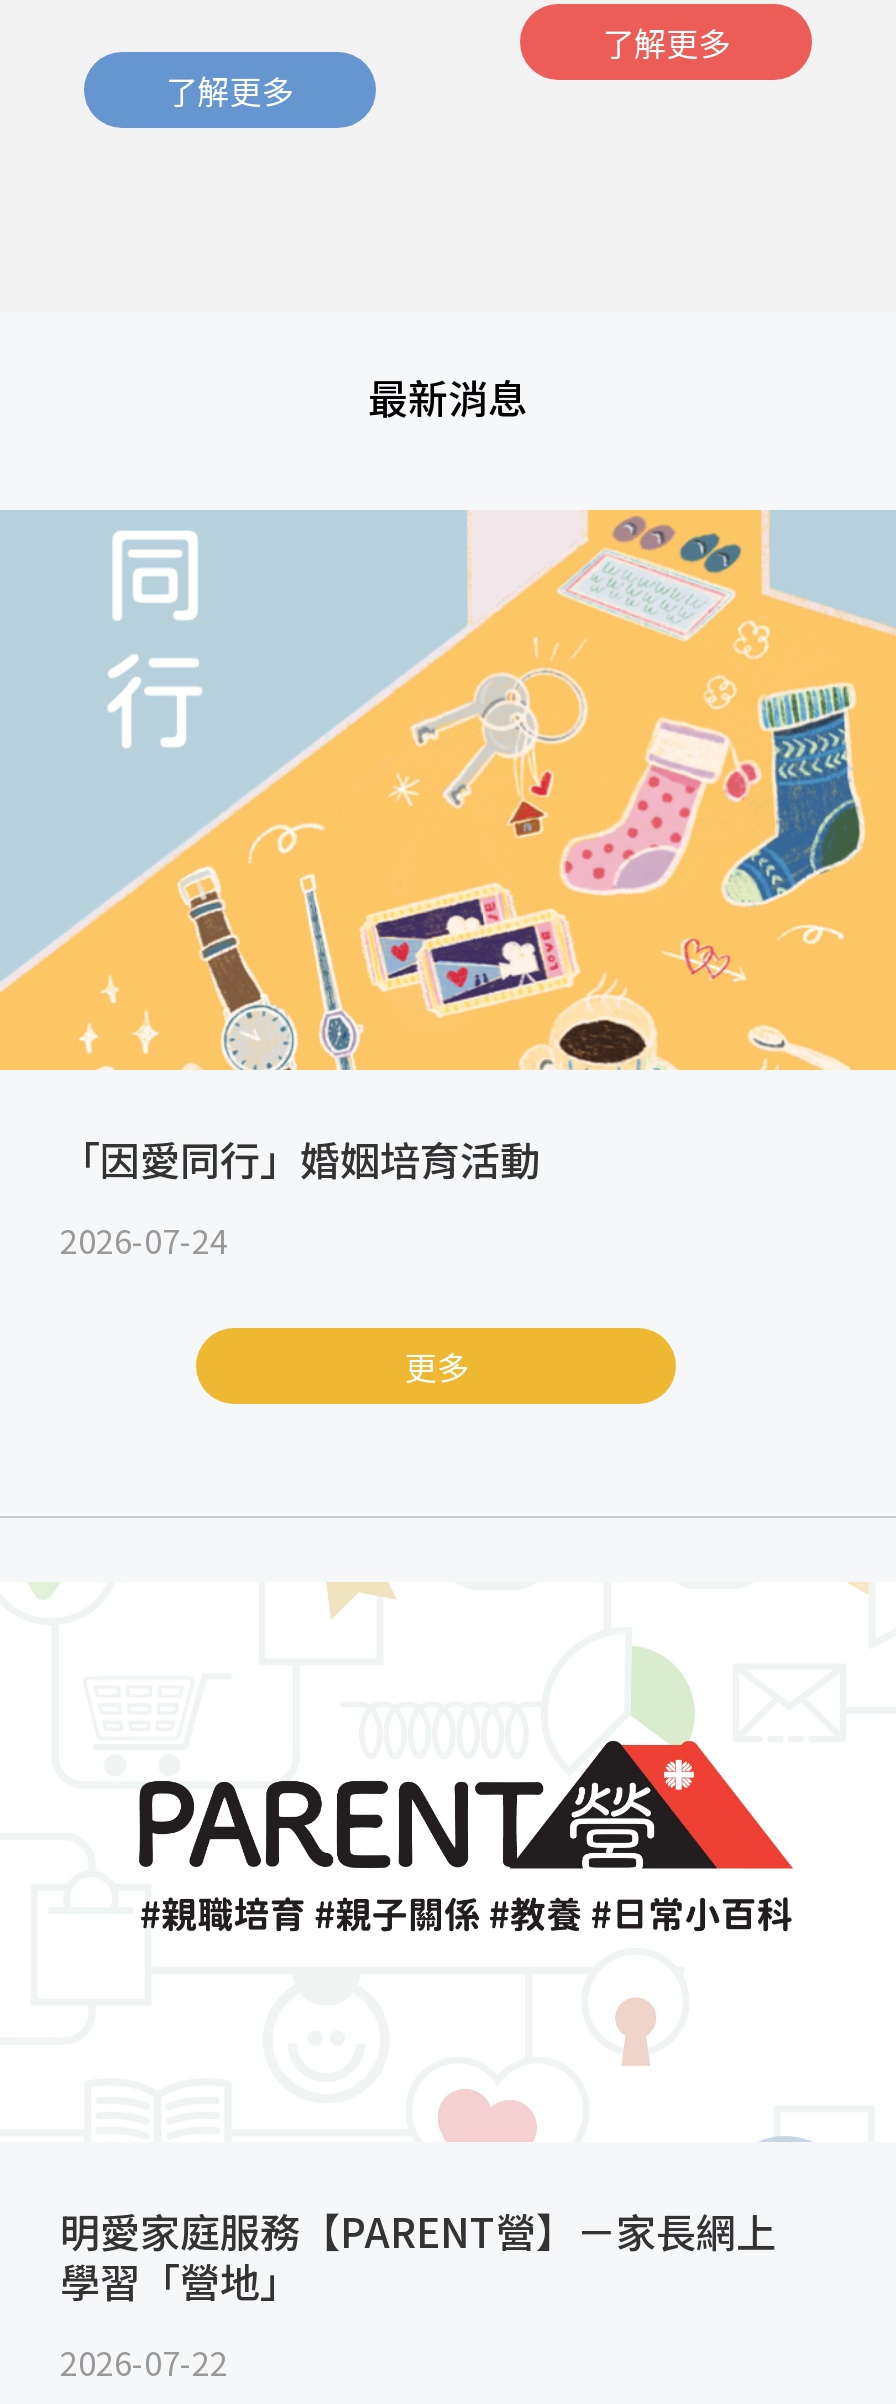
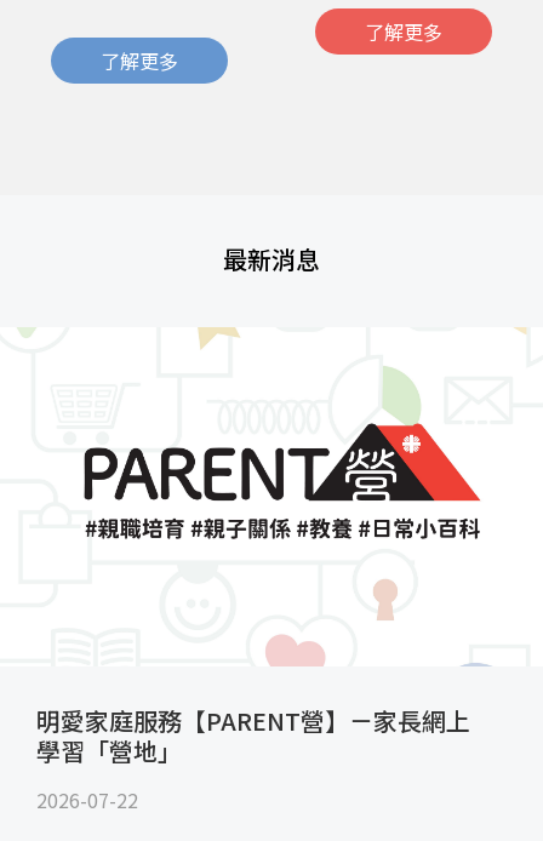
- [image]
- 「因愛同行」婚姻培育活動
- 2026-07-24
- 更多
